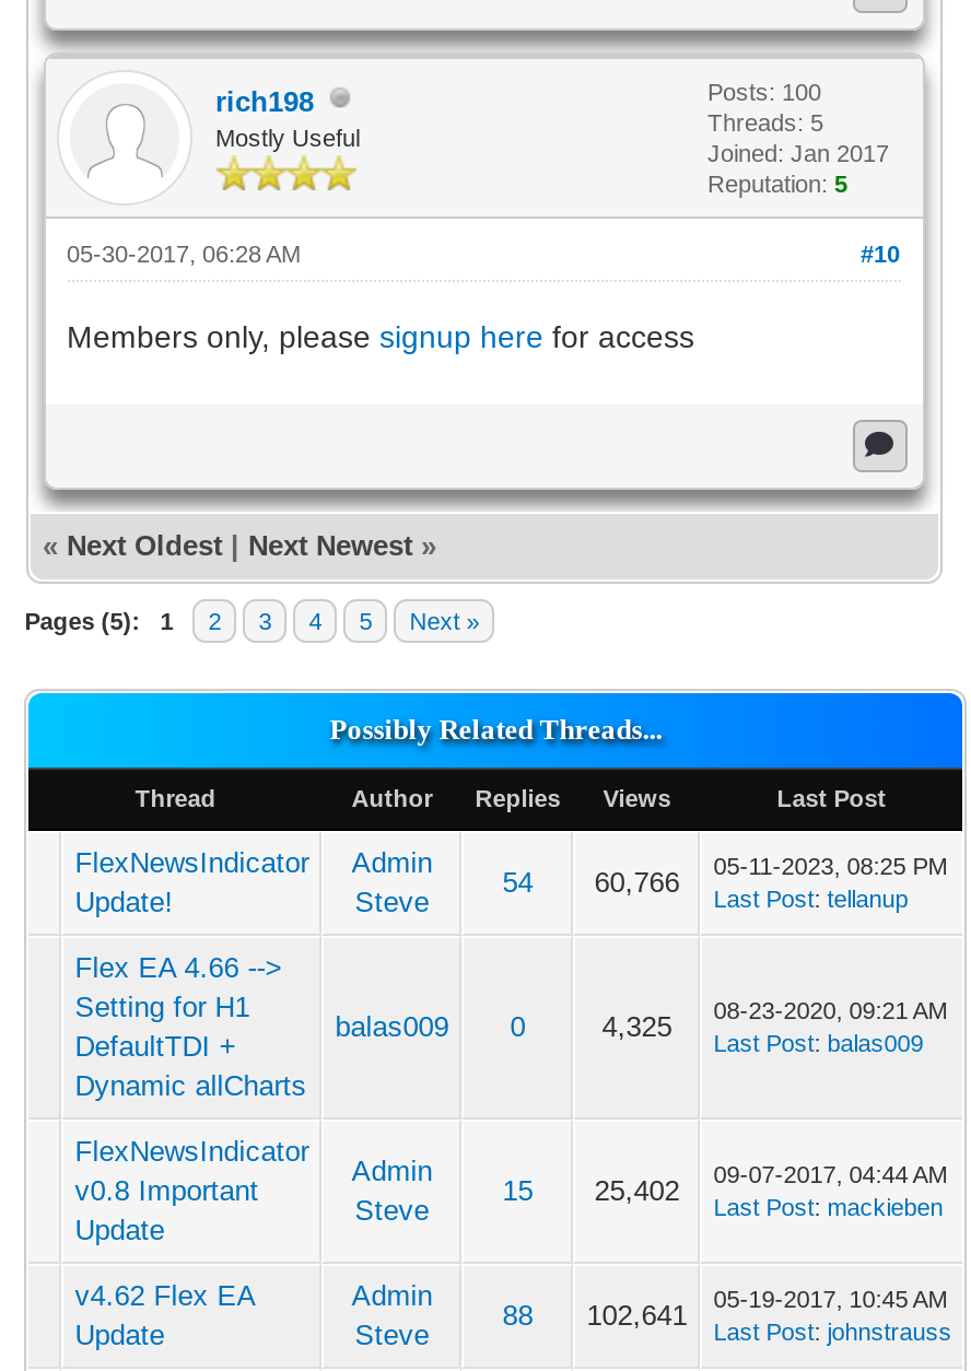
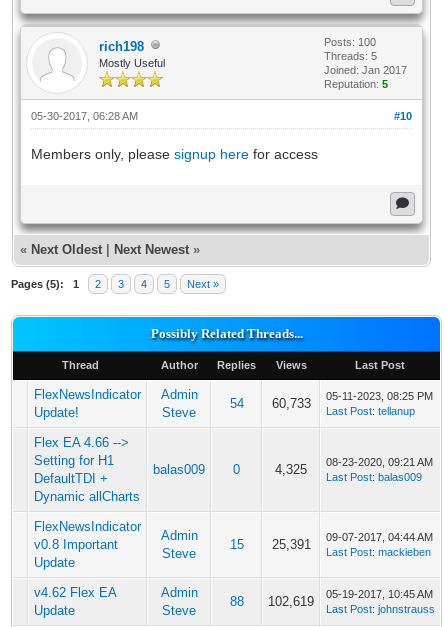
- 54 60,766 05-11-2023, 08:25 PM Last Post: tellanup
+ 54 60,733 05-11-2023, 08:25 PM Last Post: tellanup

- 15 25,402 09-07-2017, 04:44 AM Last Post: mackieben
+ 15 25,391 09-07-2017, 04:44 AM Last Post: mackieben

- 88 102,641 05-19-2017, 10:45 AM Last Post: johnstrauss
+ 88 102,619 05-19-2017, 10:45 AM Last Post: johnstrauss
